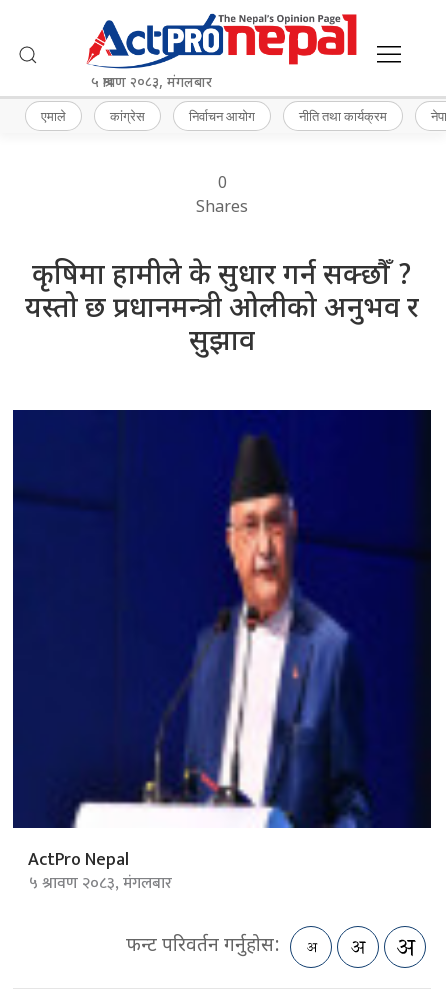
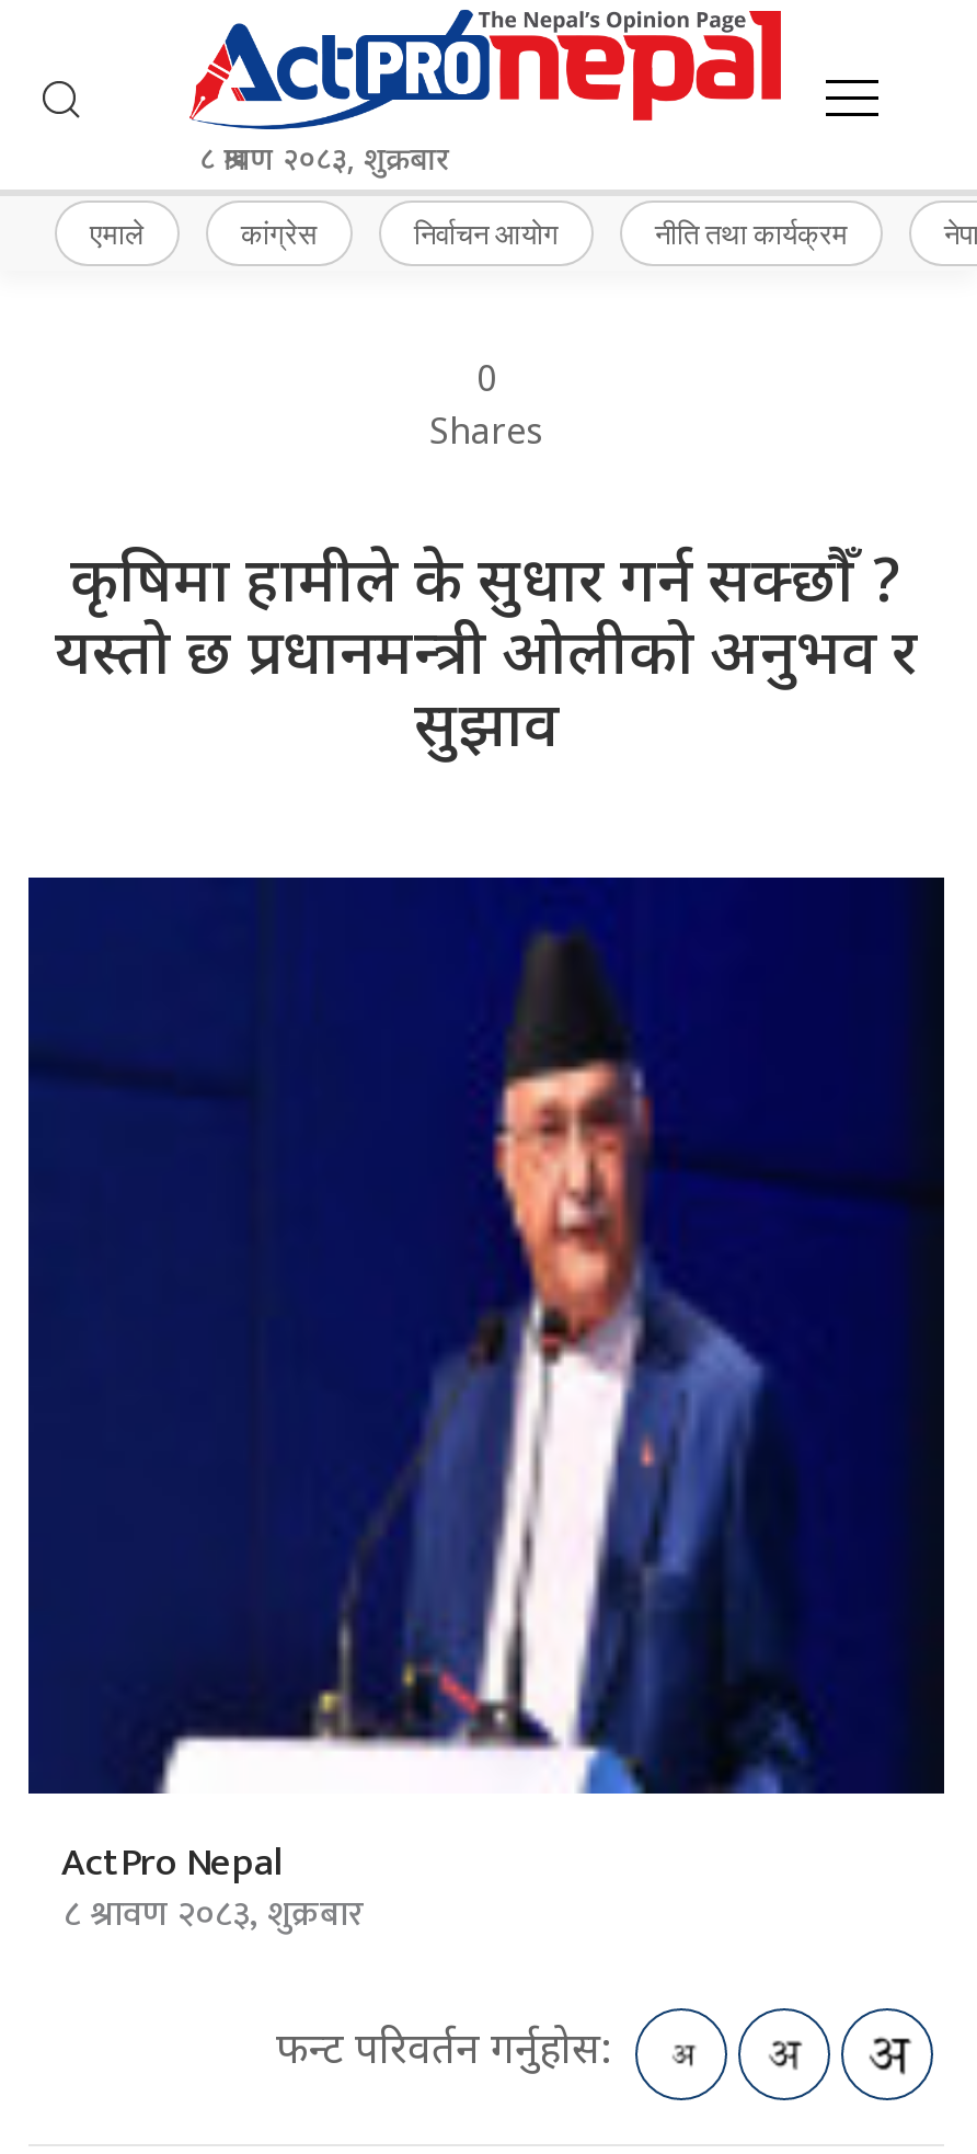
- ५ श्रावण २०८३, मंगलबार
+ ८ श्रावण २०८३, शुक्रबार

- ५ श्रावण २०८३, मंगलबार
+ ८ श्रावण २०८३, शुक्रबार
